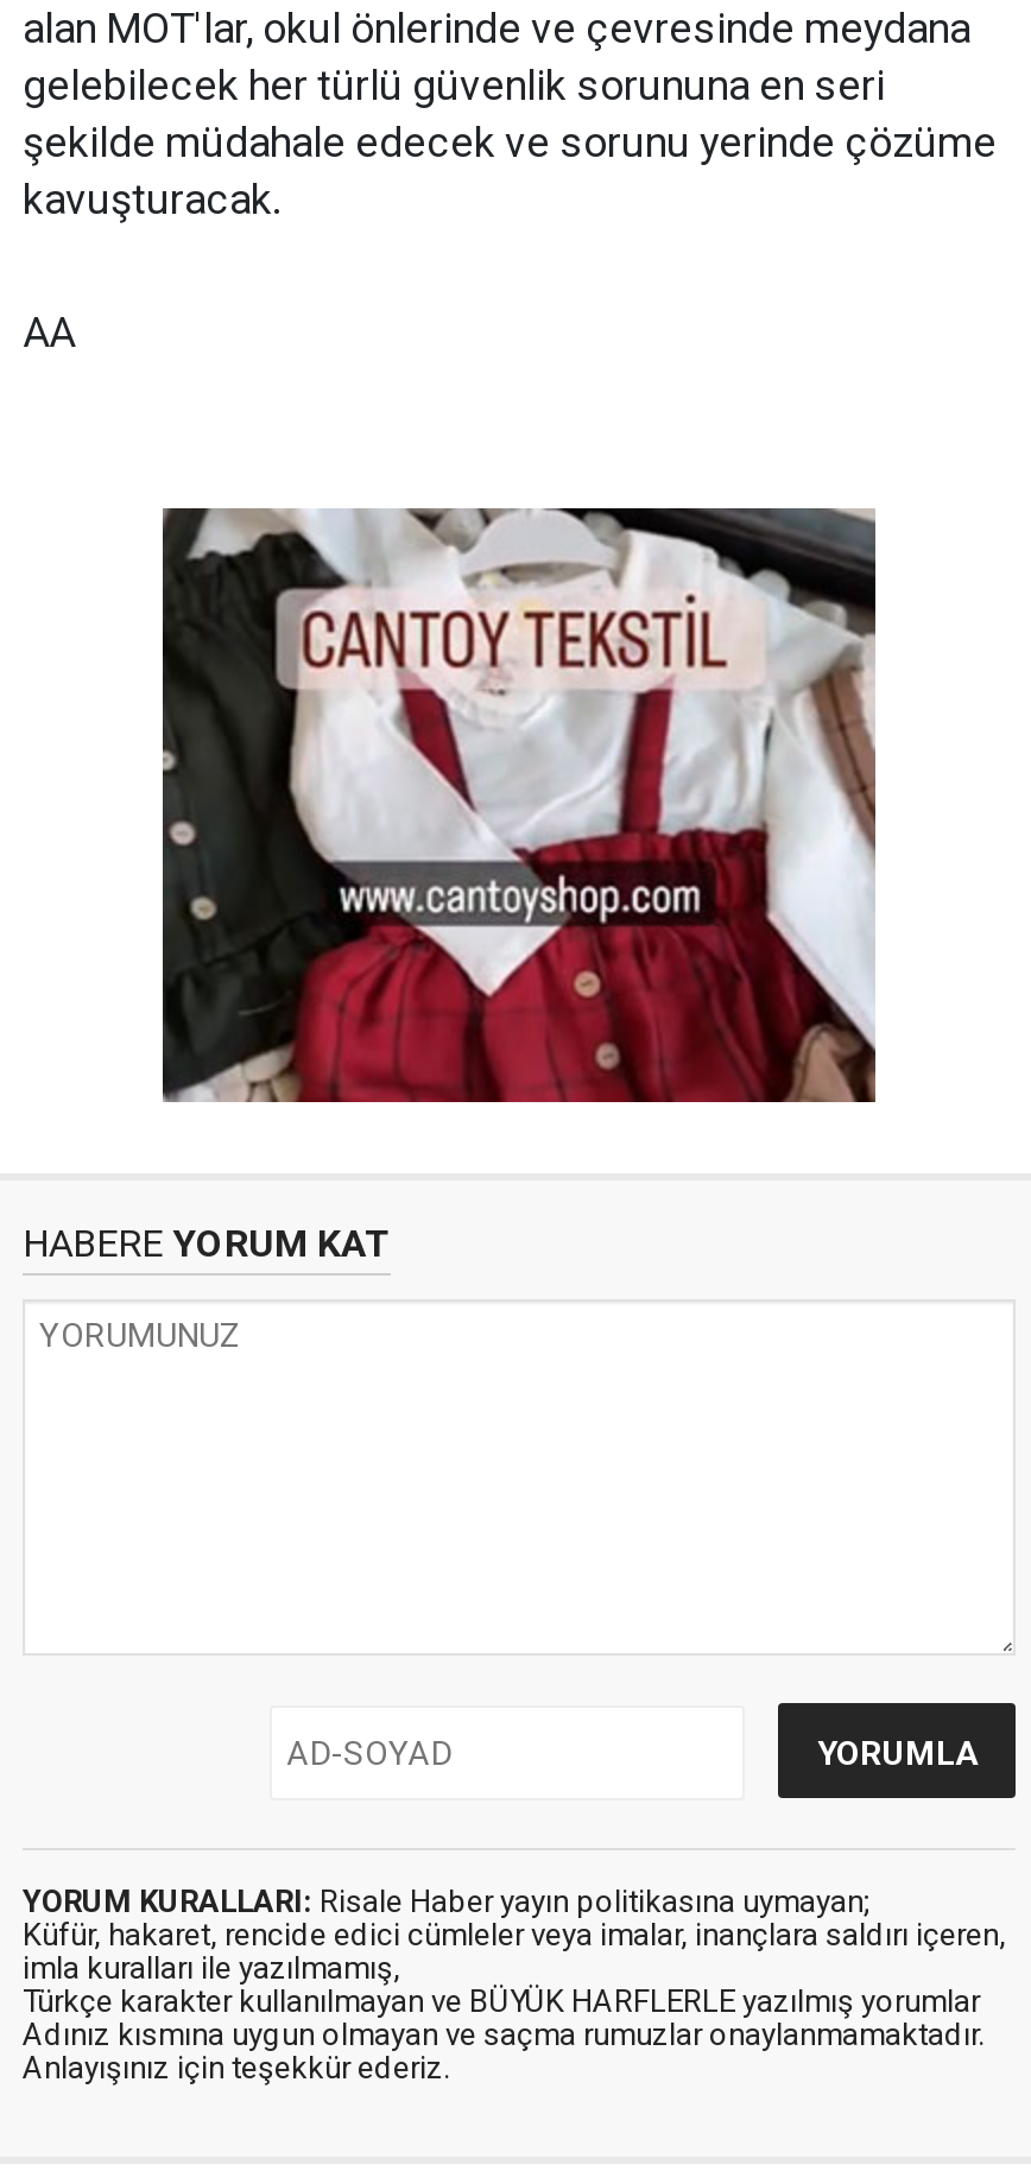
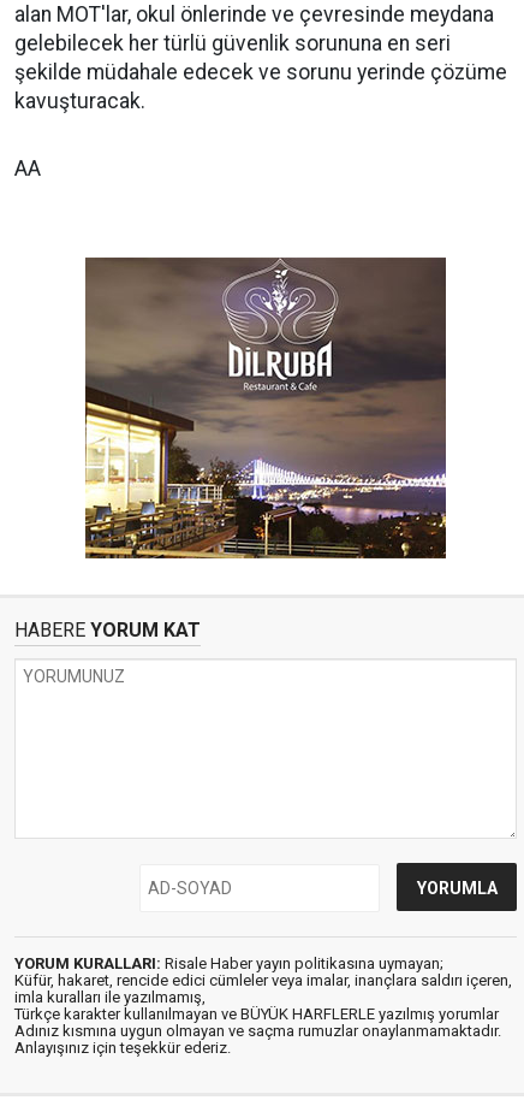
- [image]
+ [image]
